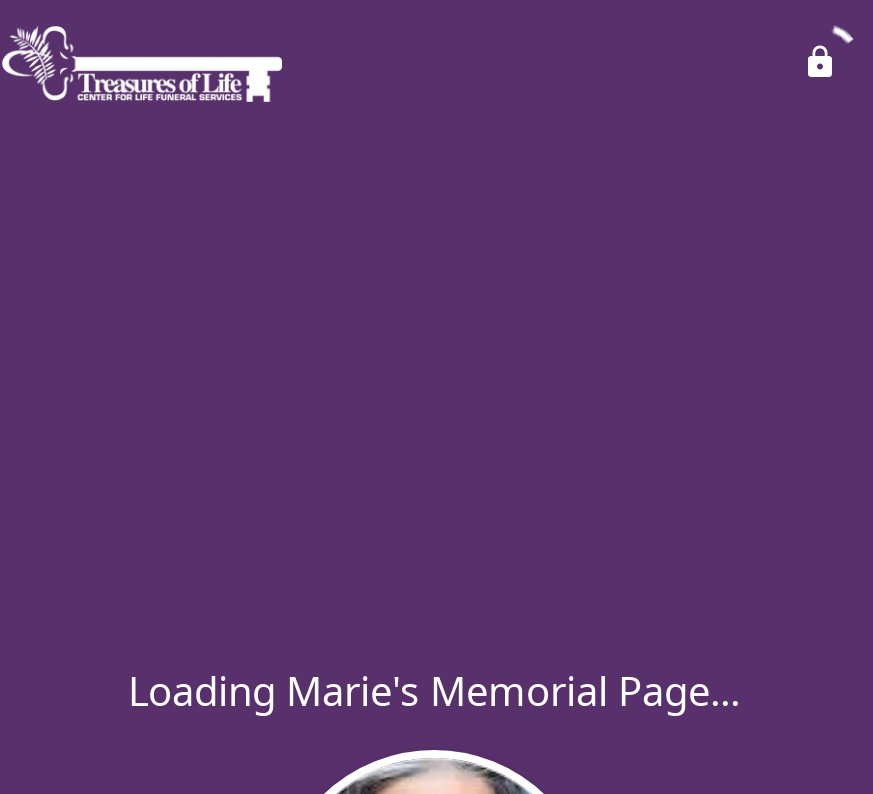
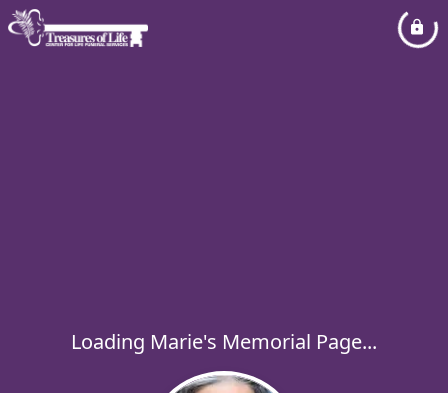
- [image]
+ [image]
